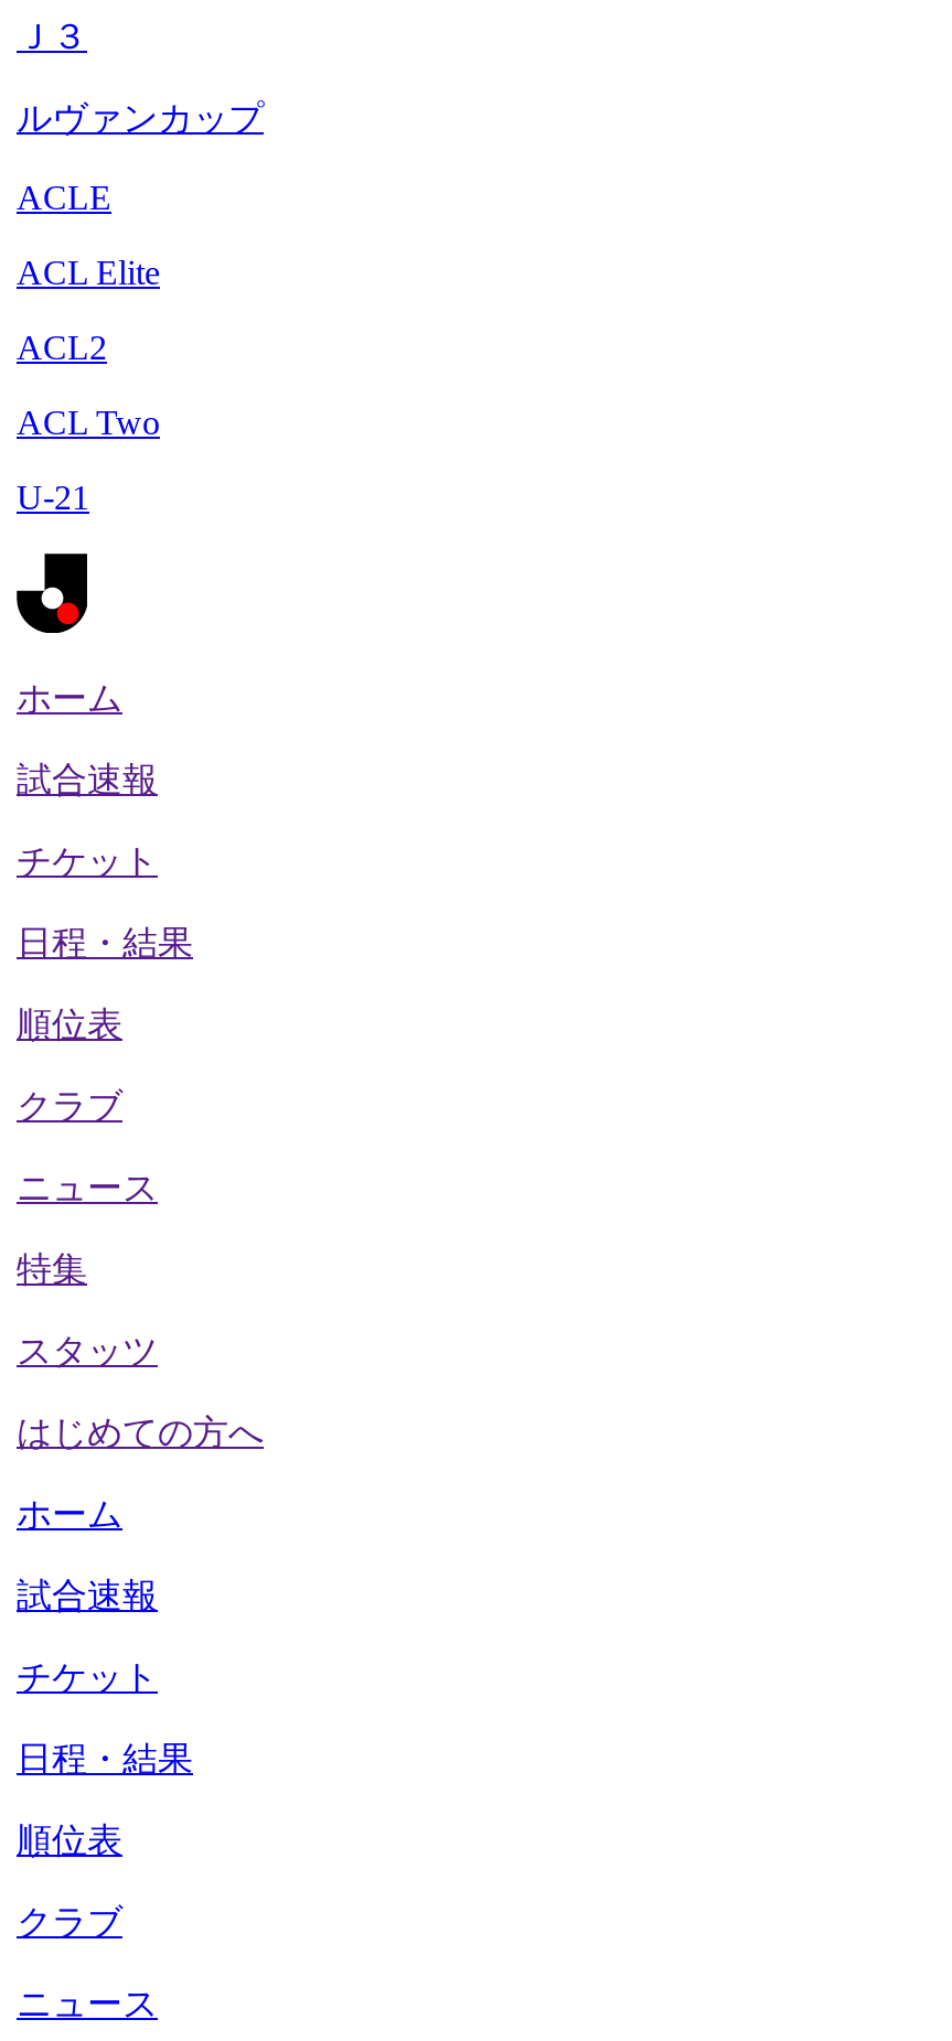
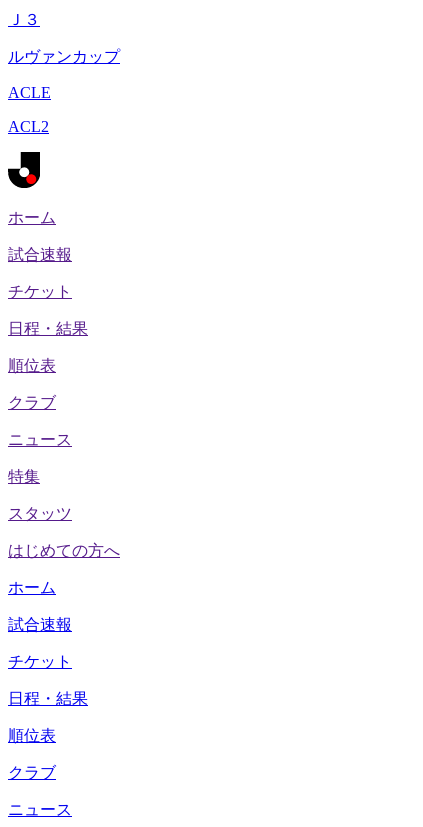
- ACL Elite

- ACL Two
- U-21
